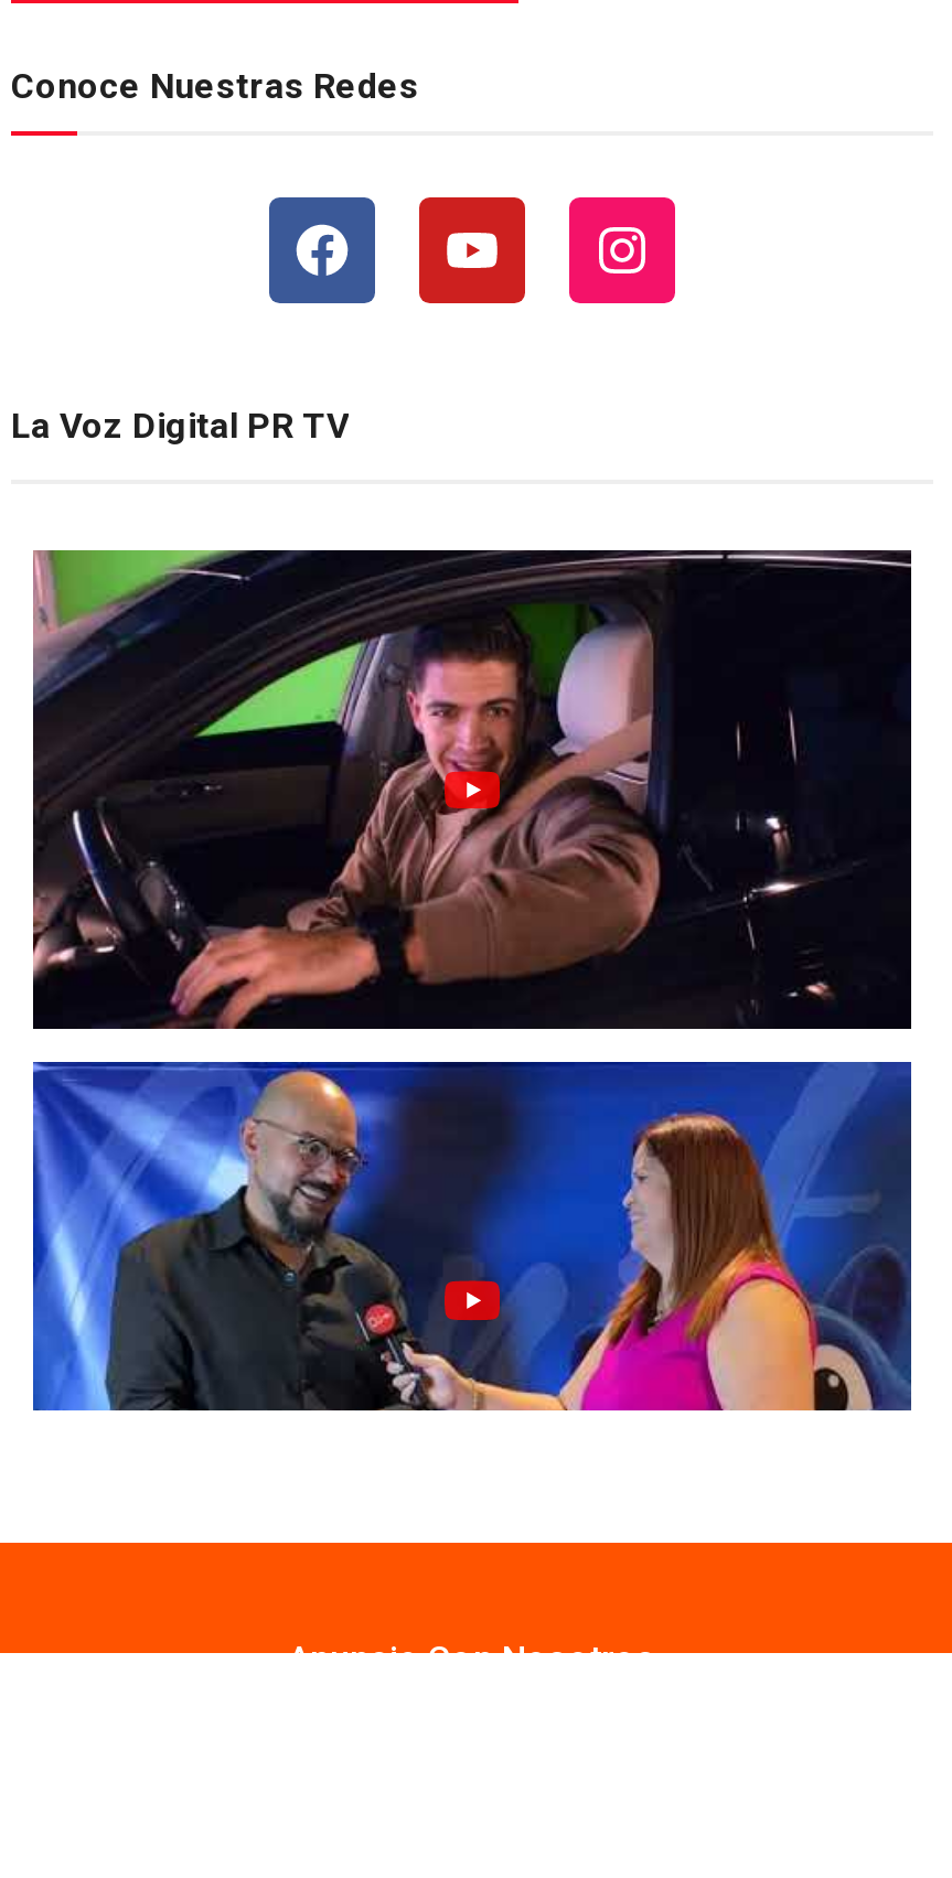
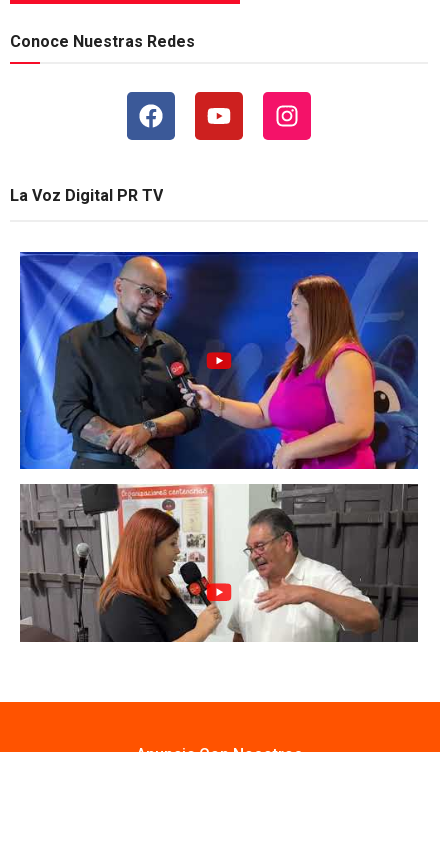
- [image]
+ [image]

- [image]
+ [image]
